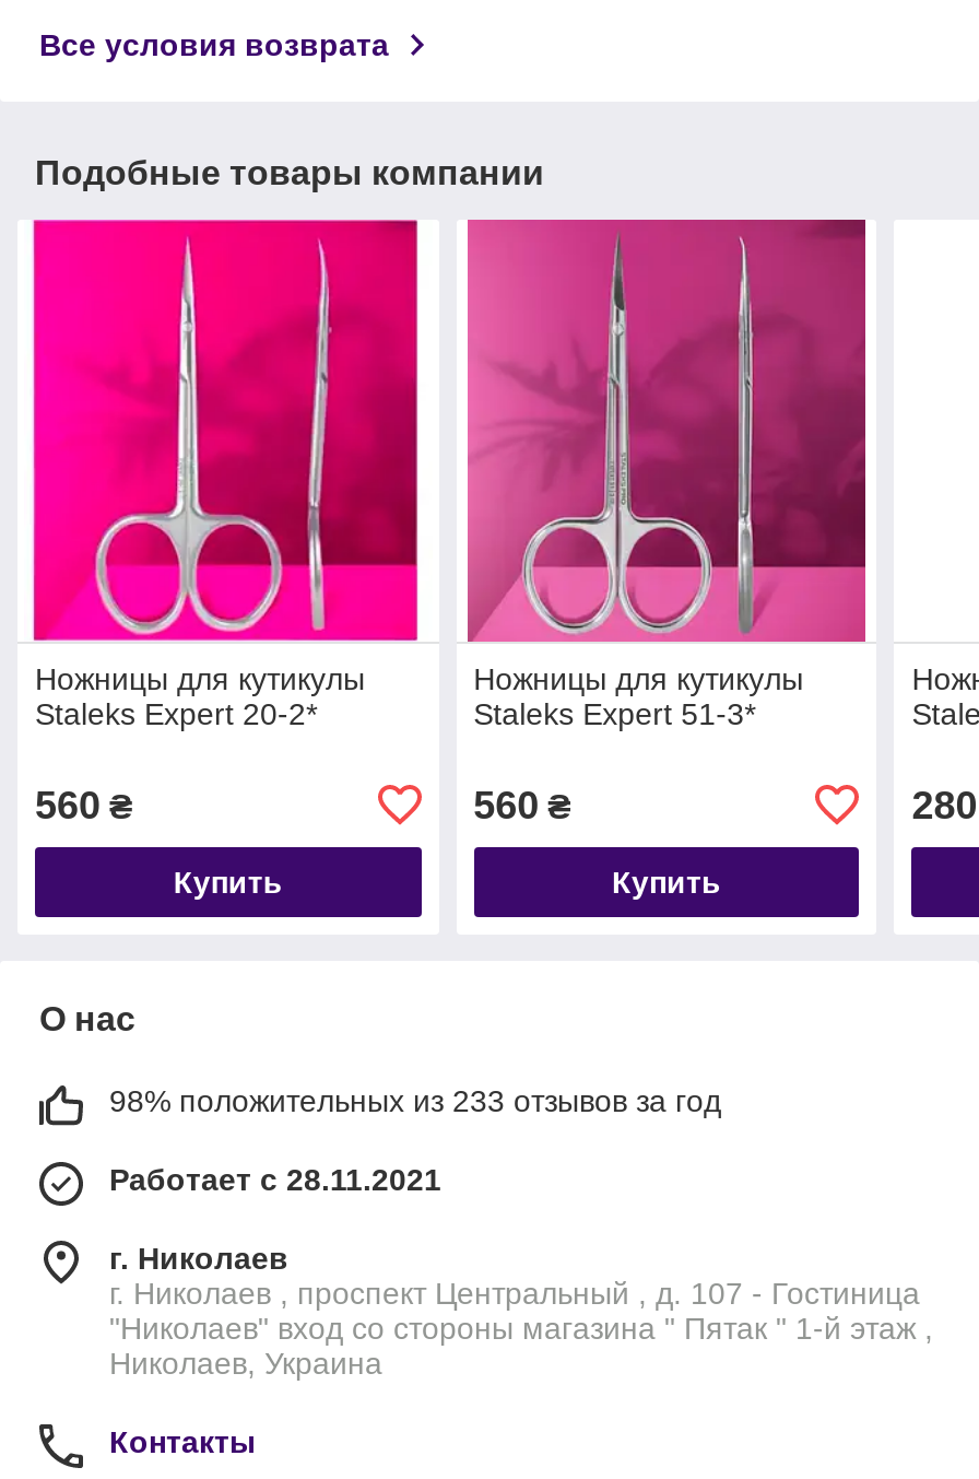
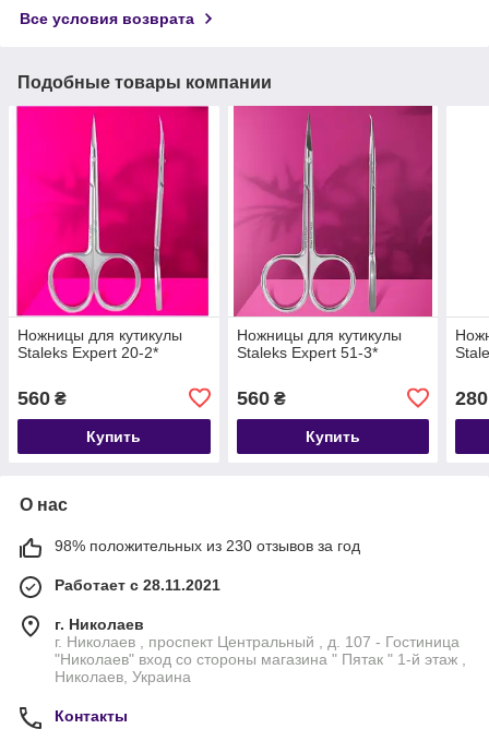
- 98% положительных из 233 отзывов за год
+ 98% положительных из 230 отзывов за год
